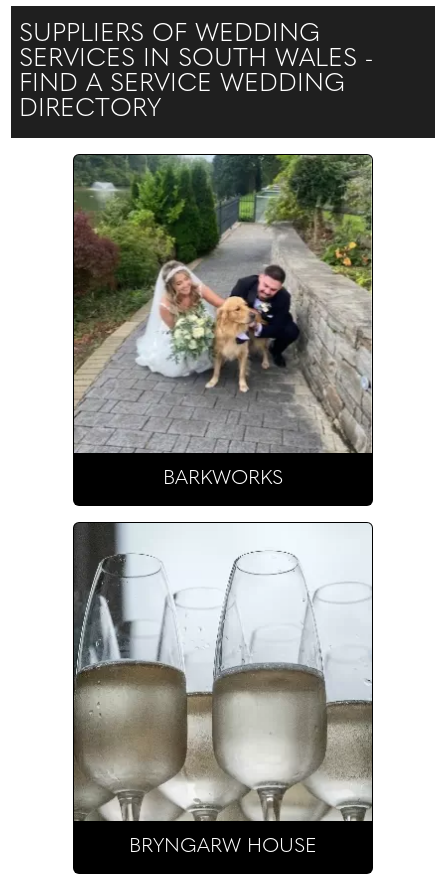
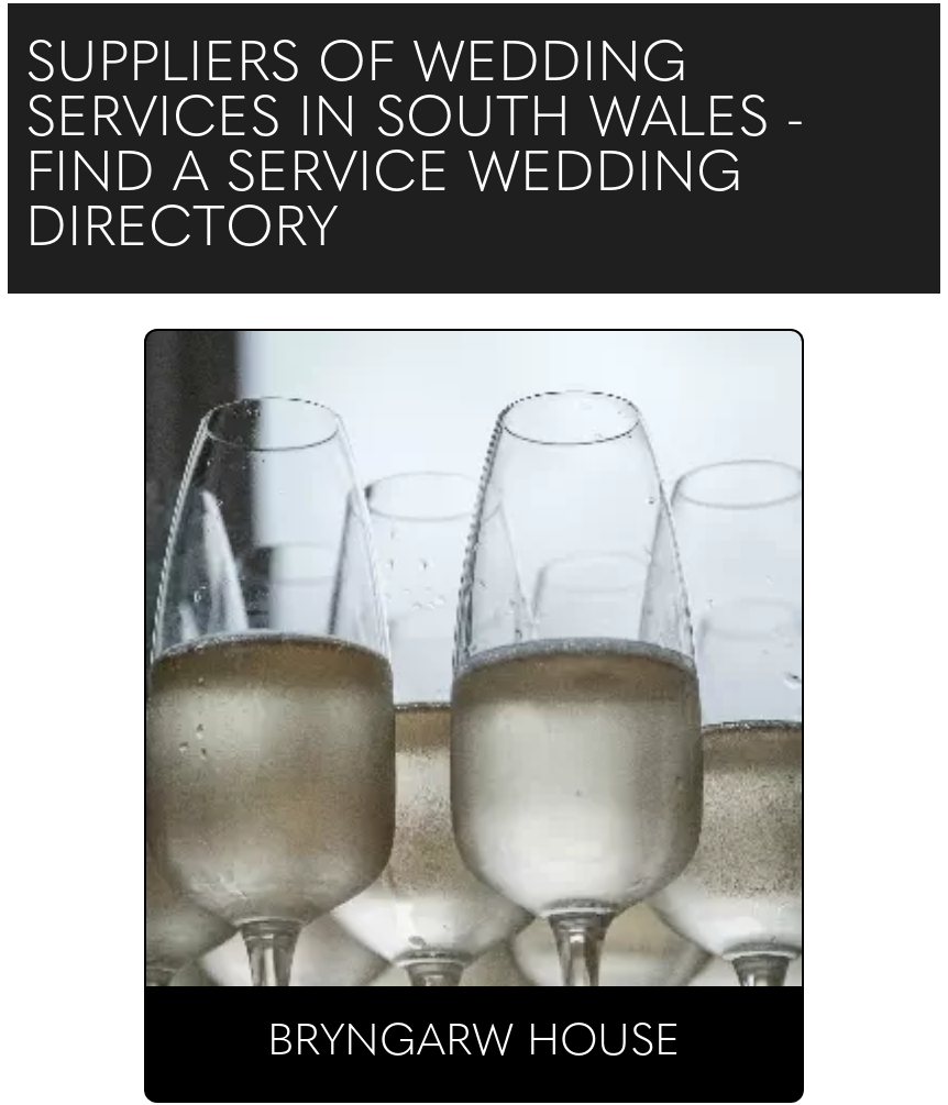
- [image]
- BARKWORKS
